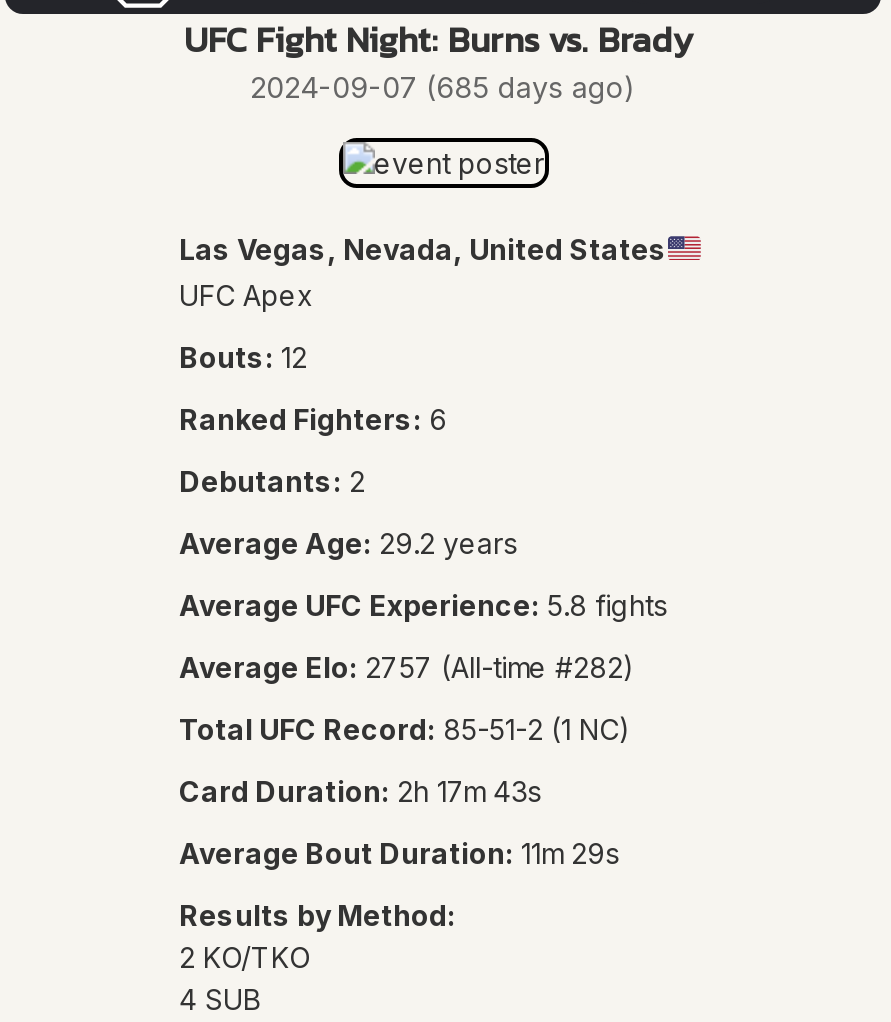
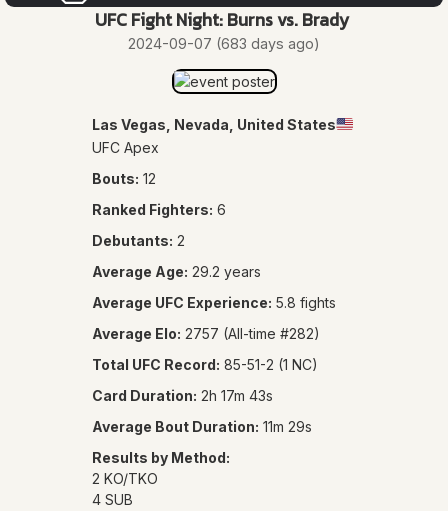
- 2024-09-07 (685 days ago)
+ 2024-09-07 (683 days ago)
